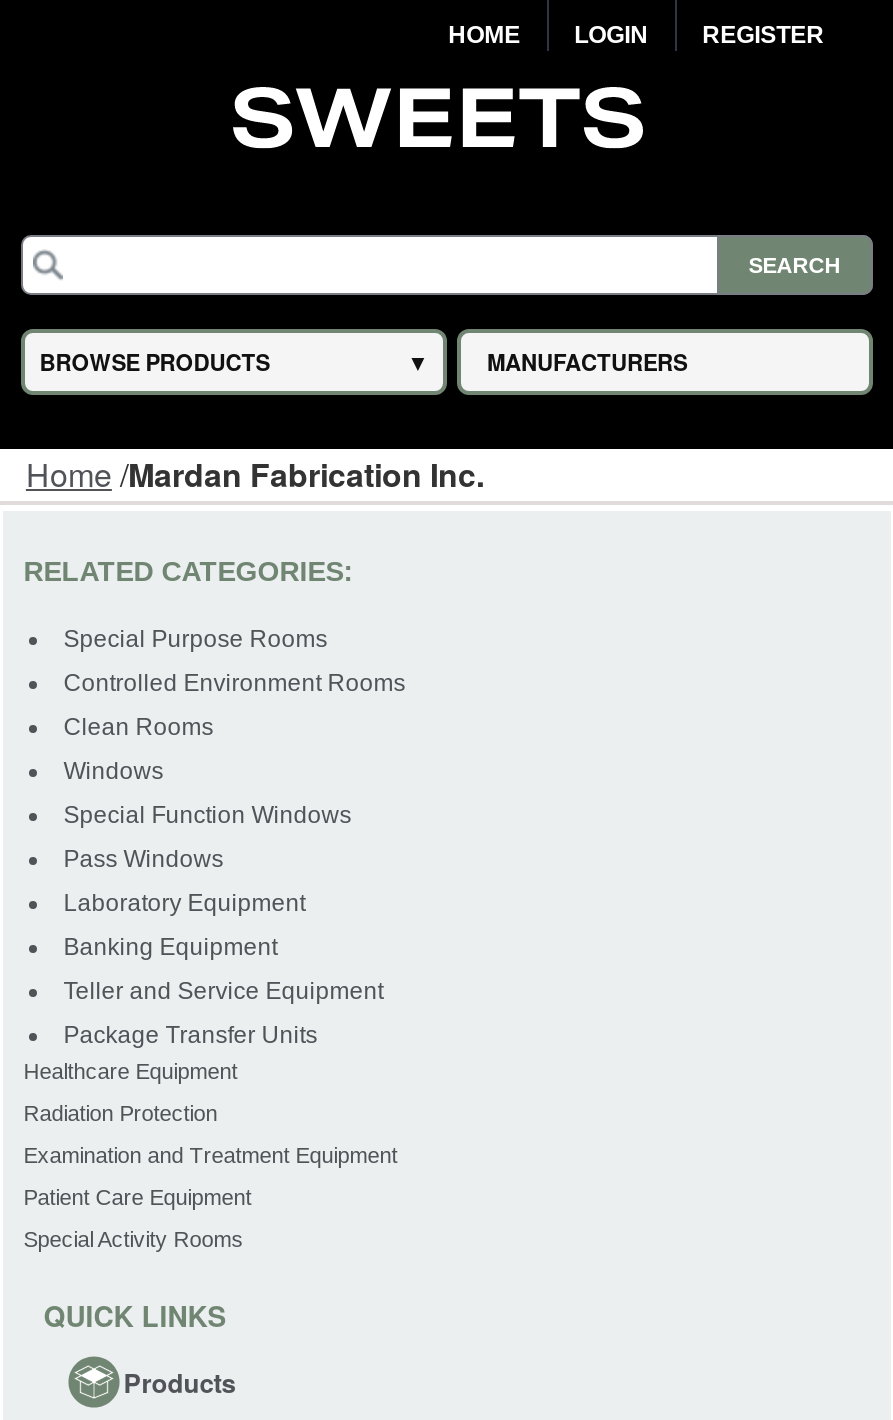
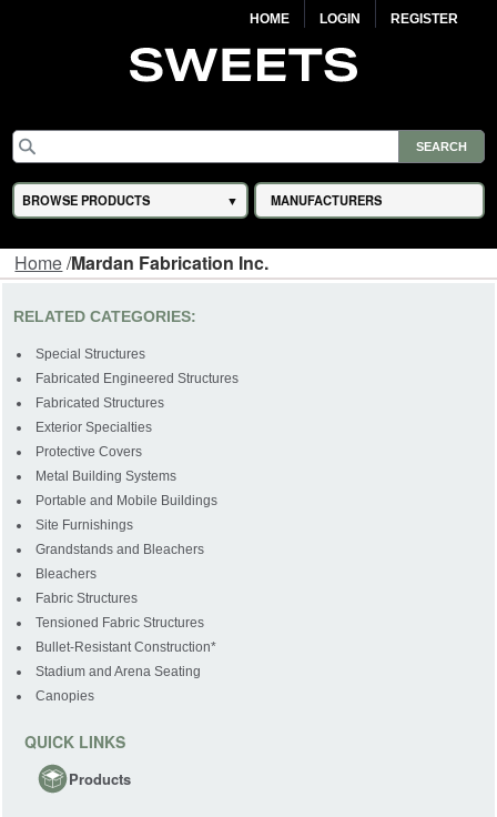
- Special Purpose Rooms
- Controlled Environment Rooms
- Clean Rooms
- Windows
- Special Function Windows
- Pass Windows
- Laboratory Equipment
- Banking Equipment
- Teller and Service Equipment
- Package Transfer Units
- Healthcare Equipment
- Radiation Protection
- Examination and Treatment Equipment
- Patient Care Equipment
- Special Activity Rooms
+ Special Structures
+ Fabricated Engineered Structures
+ Fabricated Structures
+ Exterior Specialties
+ Protective Covers
+ Metal Building Systems
+ Portable and Mobile Buildings
+ Site Furnishings
+ Grandstands and Bleachers
+ Bleachers
+ Fabric Structures
+ Tensioned Fabric Structures
+ Bullet-Resistant Construction*
+ Stadium and Arena Seating
+ Canopies
